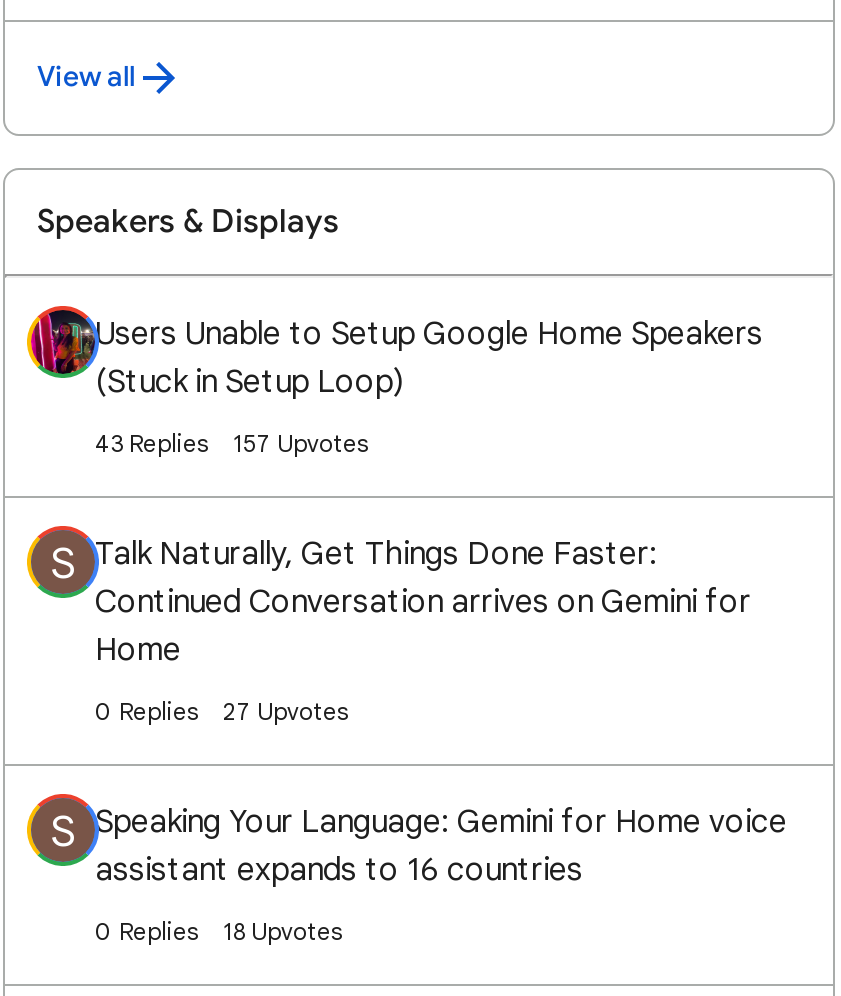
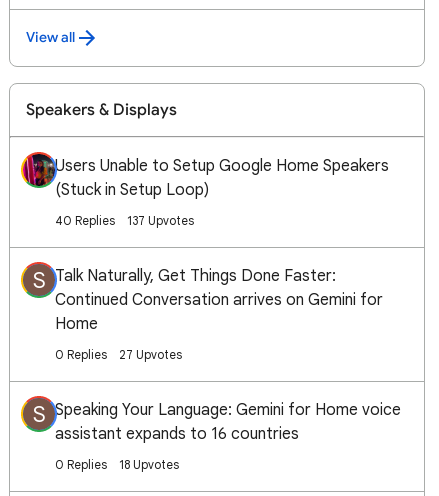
- 43 Replies
+ 40 Replies

- 157 Upvotes
+ 137 Upvotes
